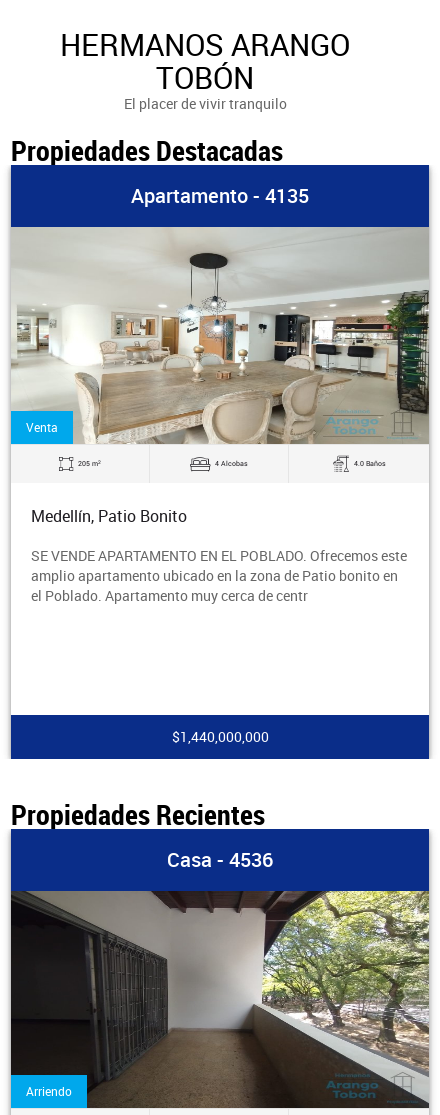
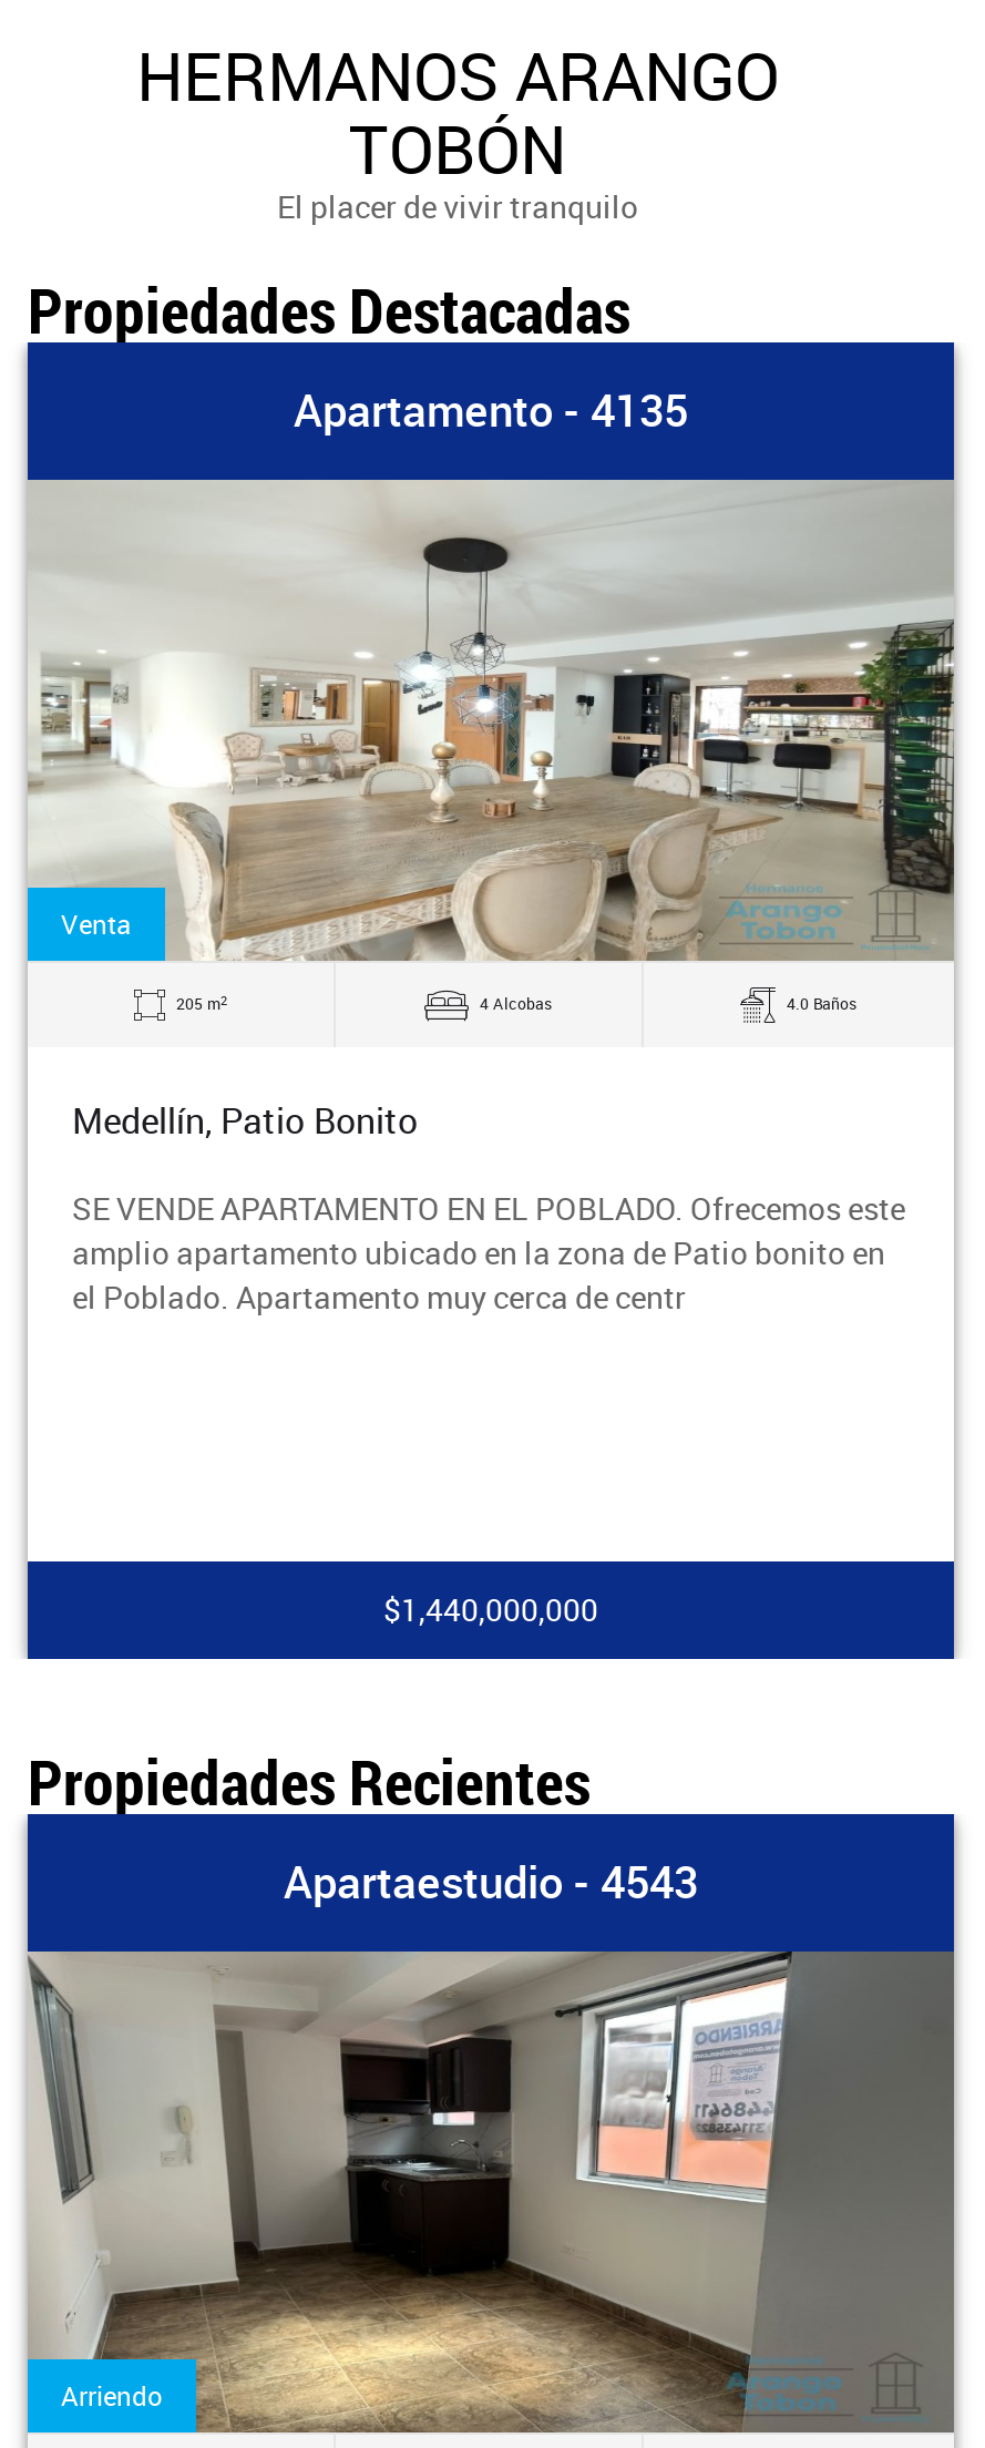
- Casa - 4536
+ Apartaestudio - 4543

- [image]
+ [image]
